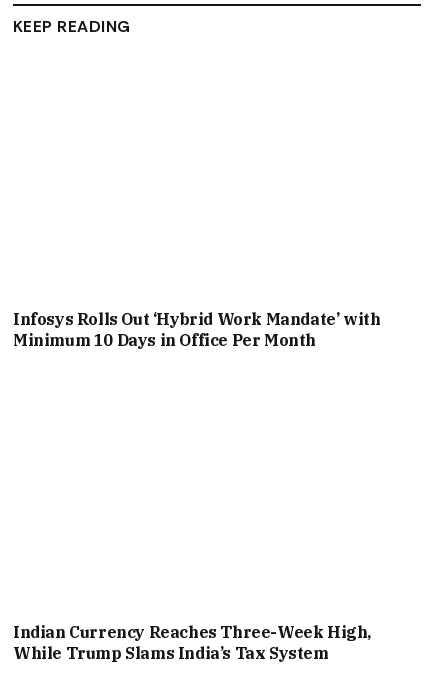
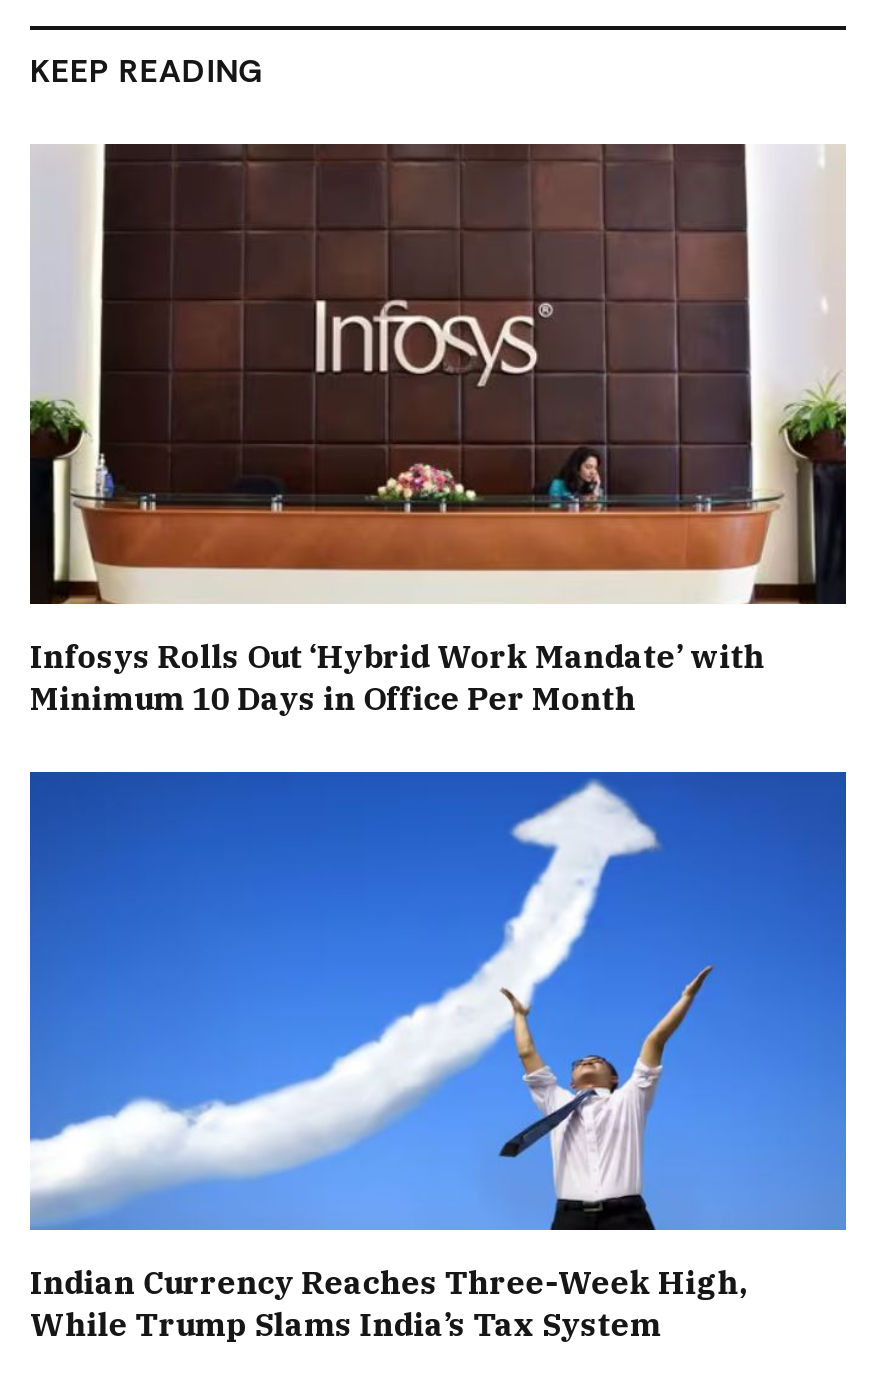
+ [image]

+ [image]
